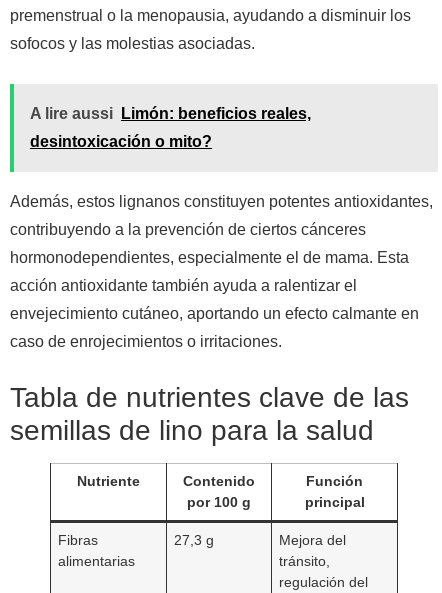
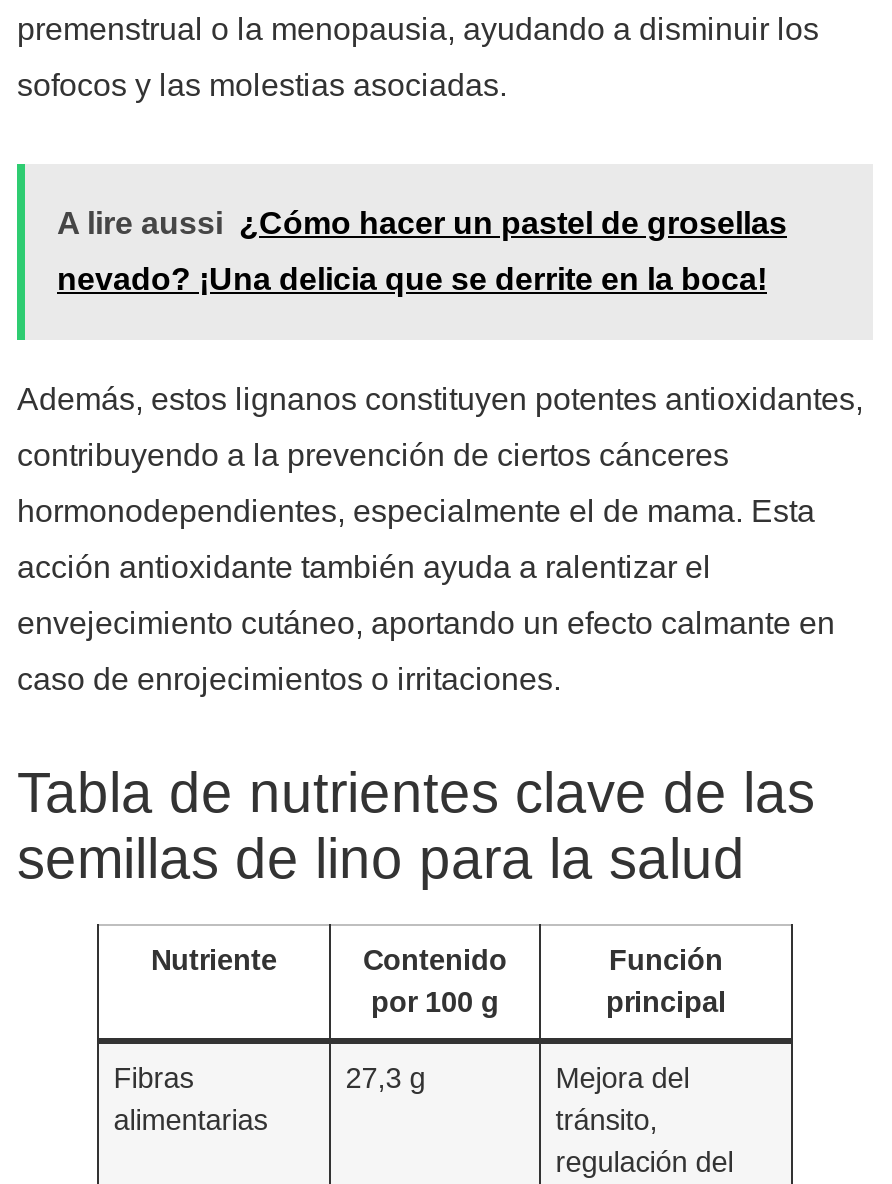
- A lire aussi Limón: beneficios reales,
+ A lire aussi ¿Cómo hacer un pastel de grosellas

- desintoxicación o mito?
+ nevado? ¡Una delicia que se derrite en la boca!
